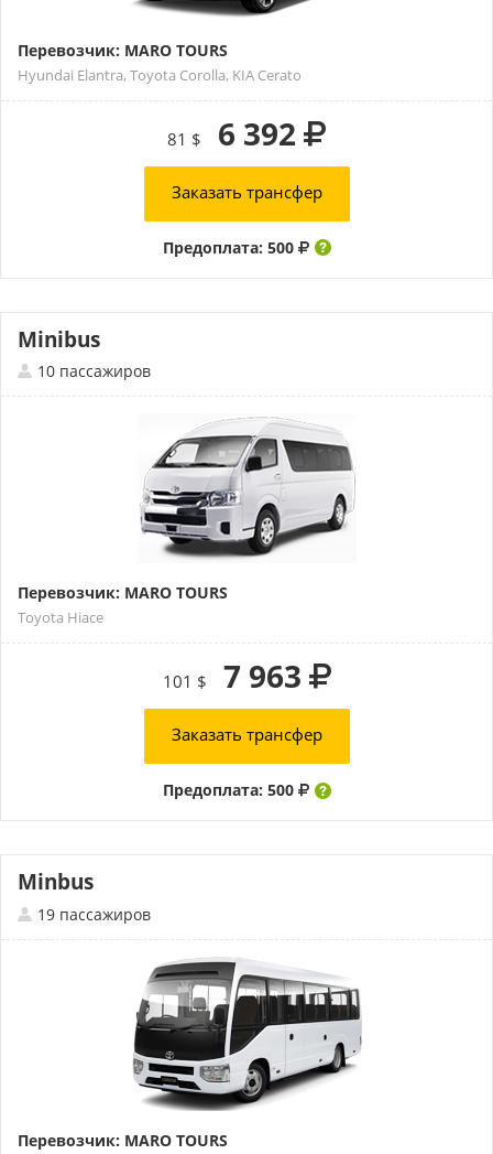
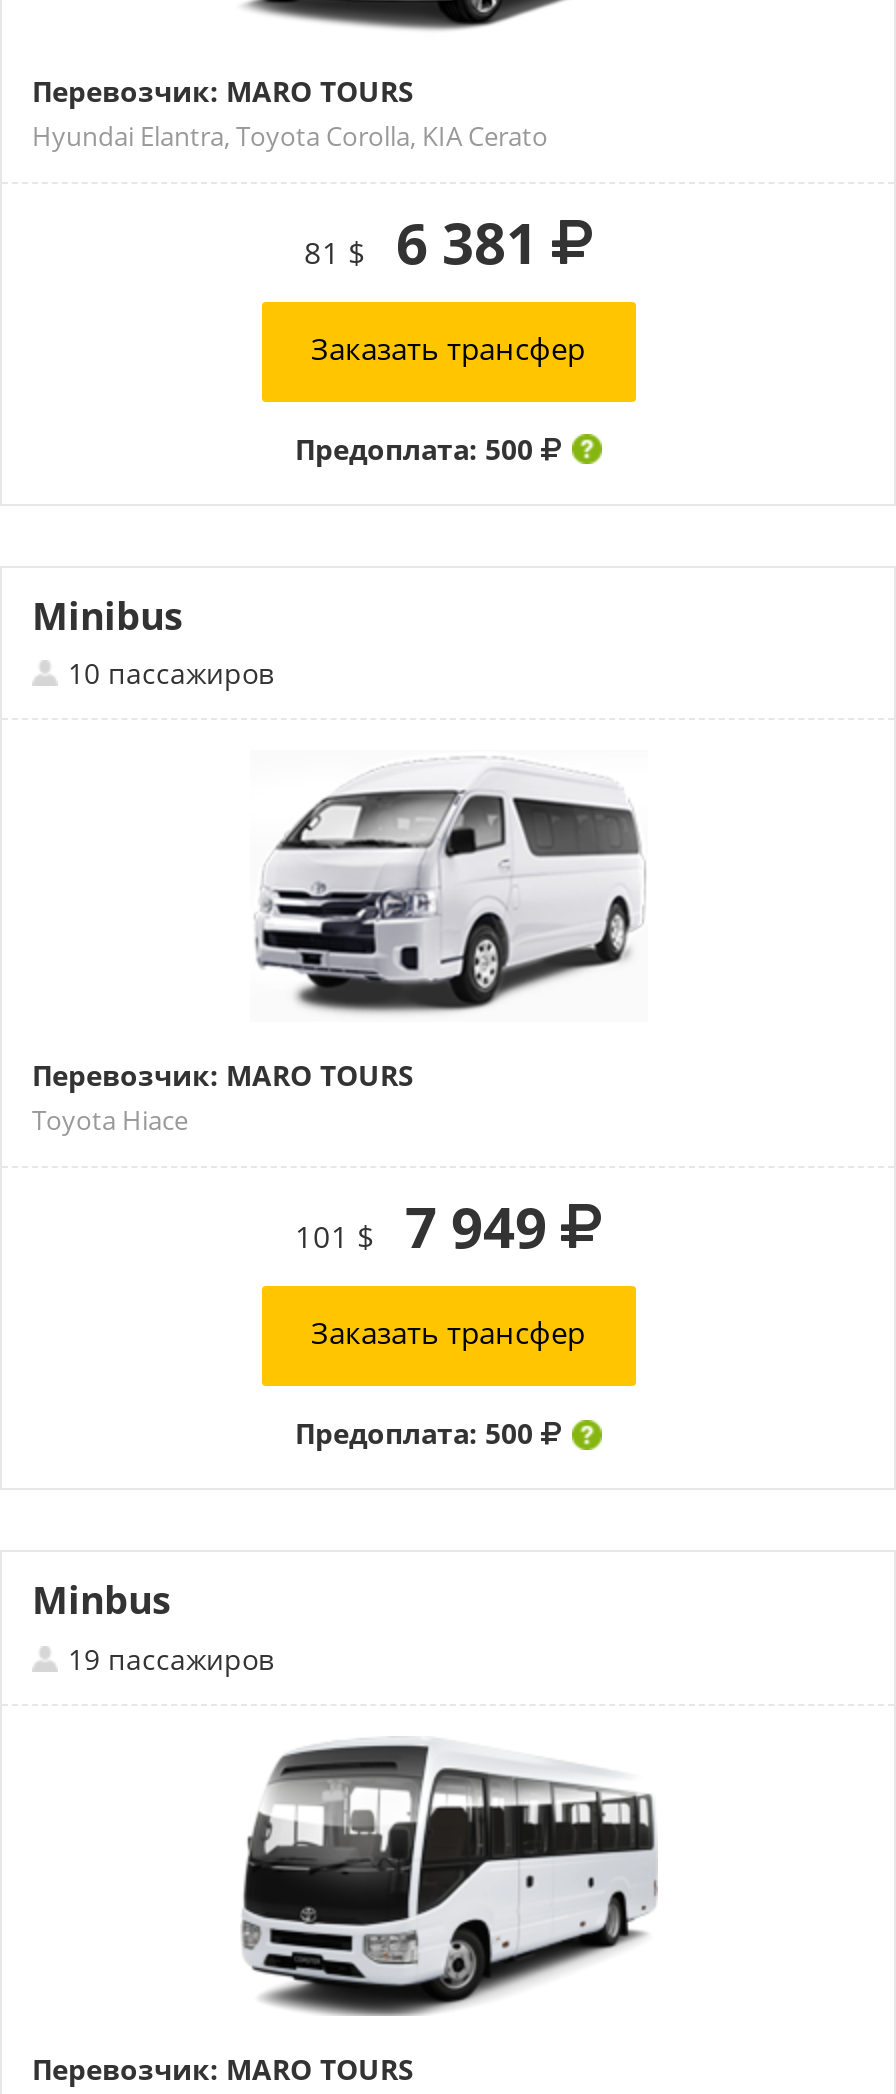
- 81 $ 6 392
+ 81 $ 6 381

- 101 $ 7 963
+ 101 $ 7 949
